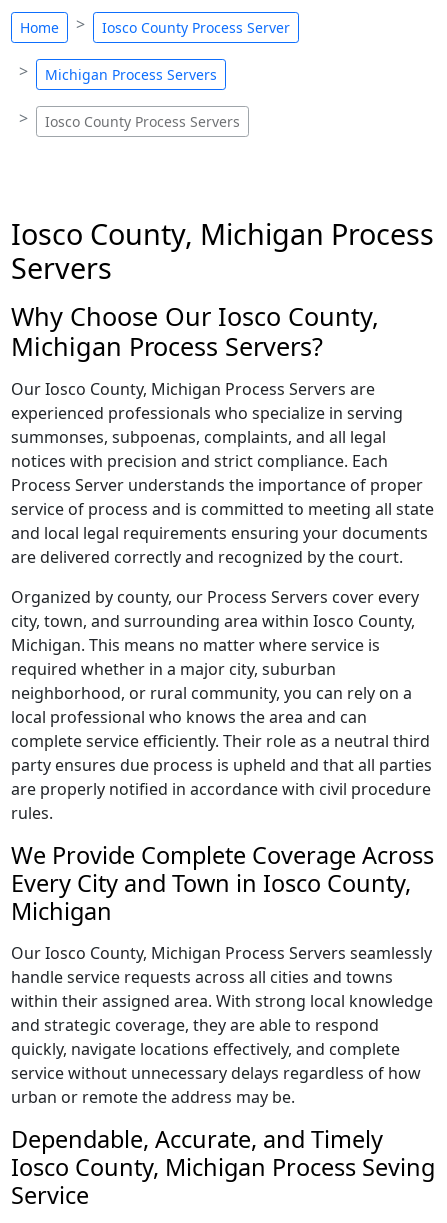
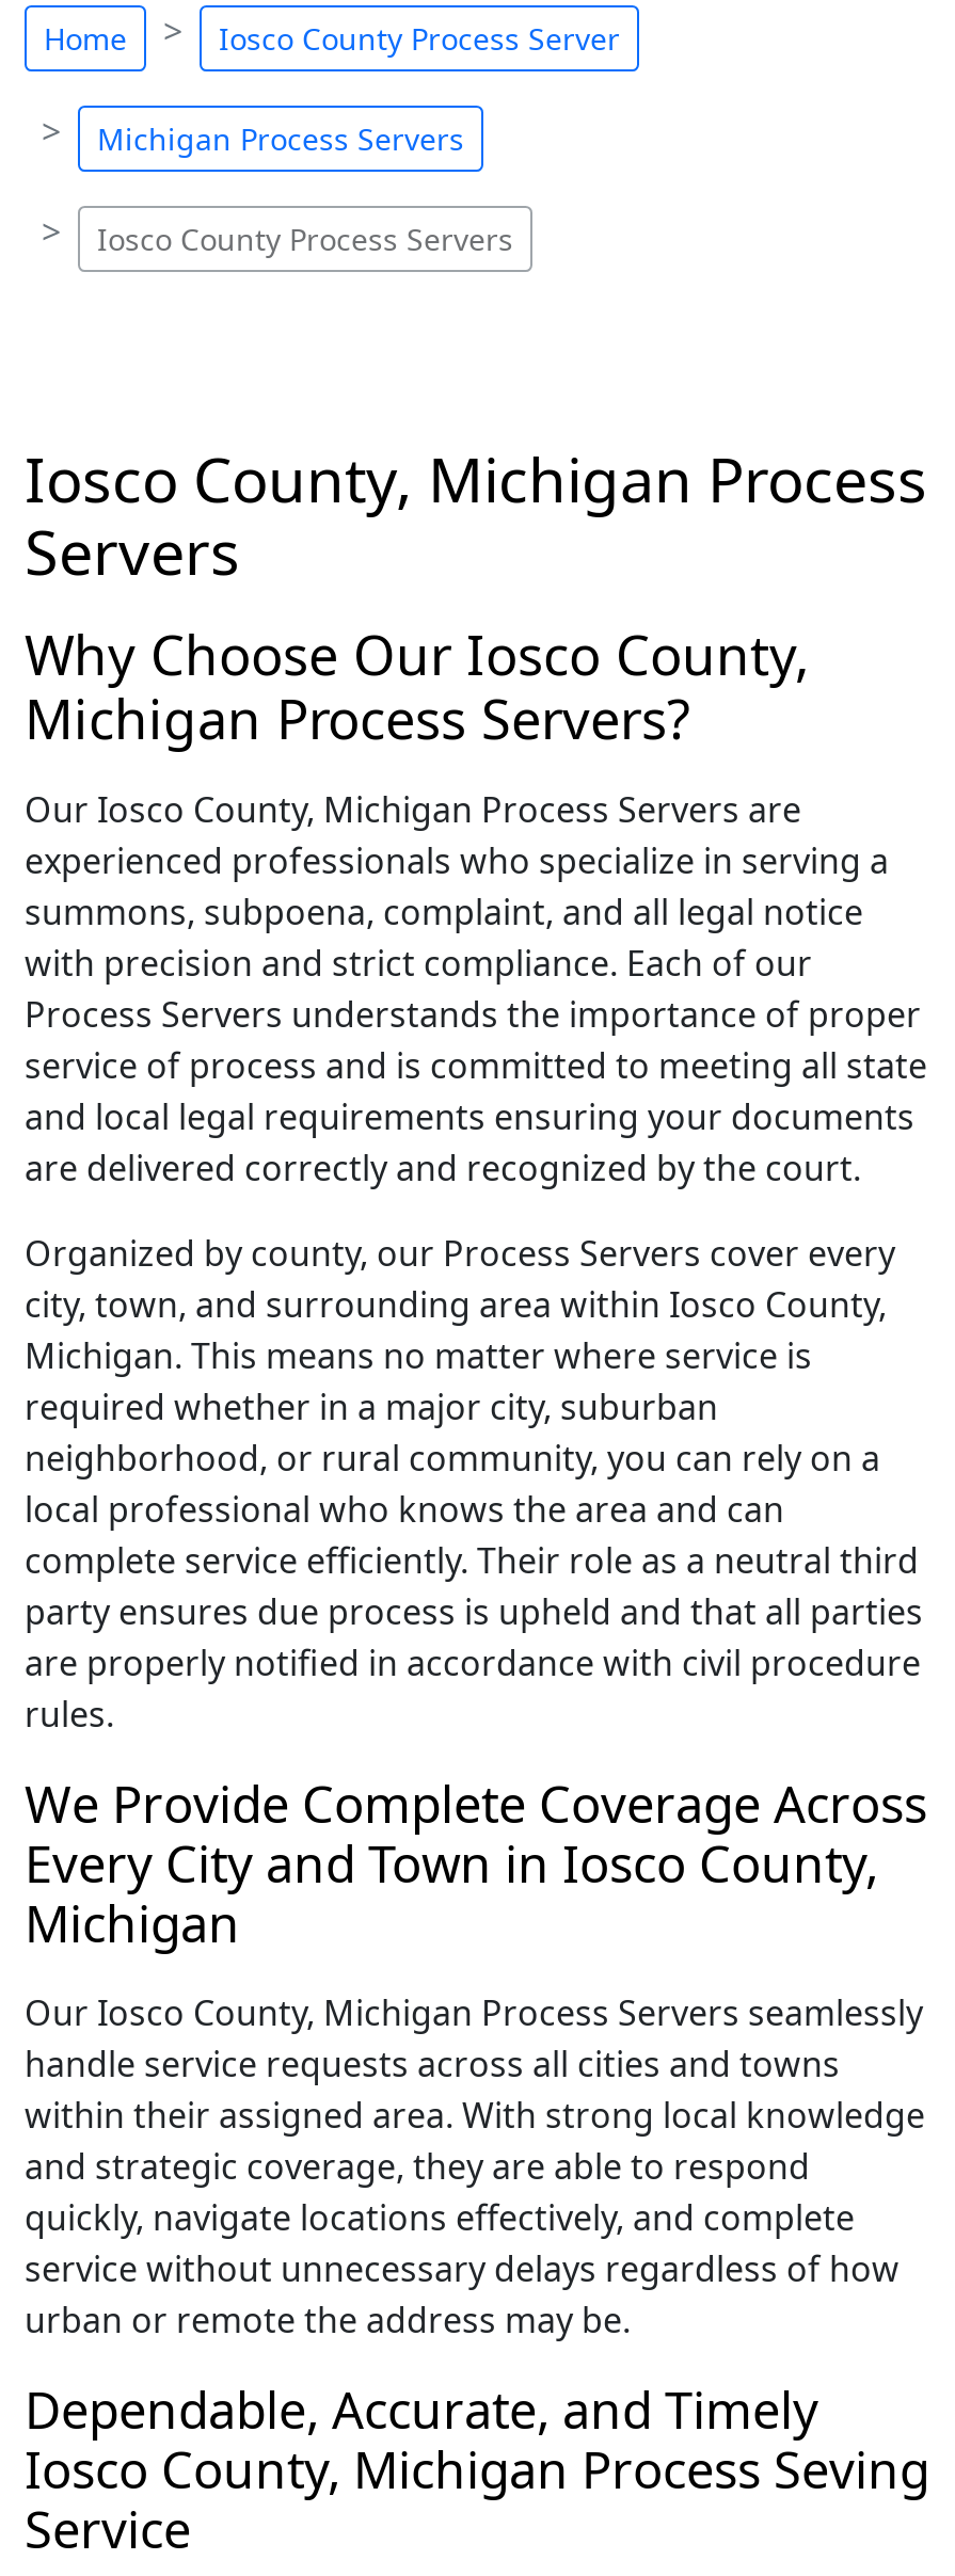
- experienced professionals who specialize in serving
- summonses, subpoenas, complaints, and all legal
- notices with precision and strict compliance. Each
- Process Server understands the importance of proper
+ experienced professionals who specialize in serving a
+ summons, subpoena, complaint, and all legal notice
+ with precision and strict compliance. Each of our
+ Process Servers understands the importance of proper
